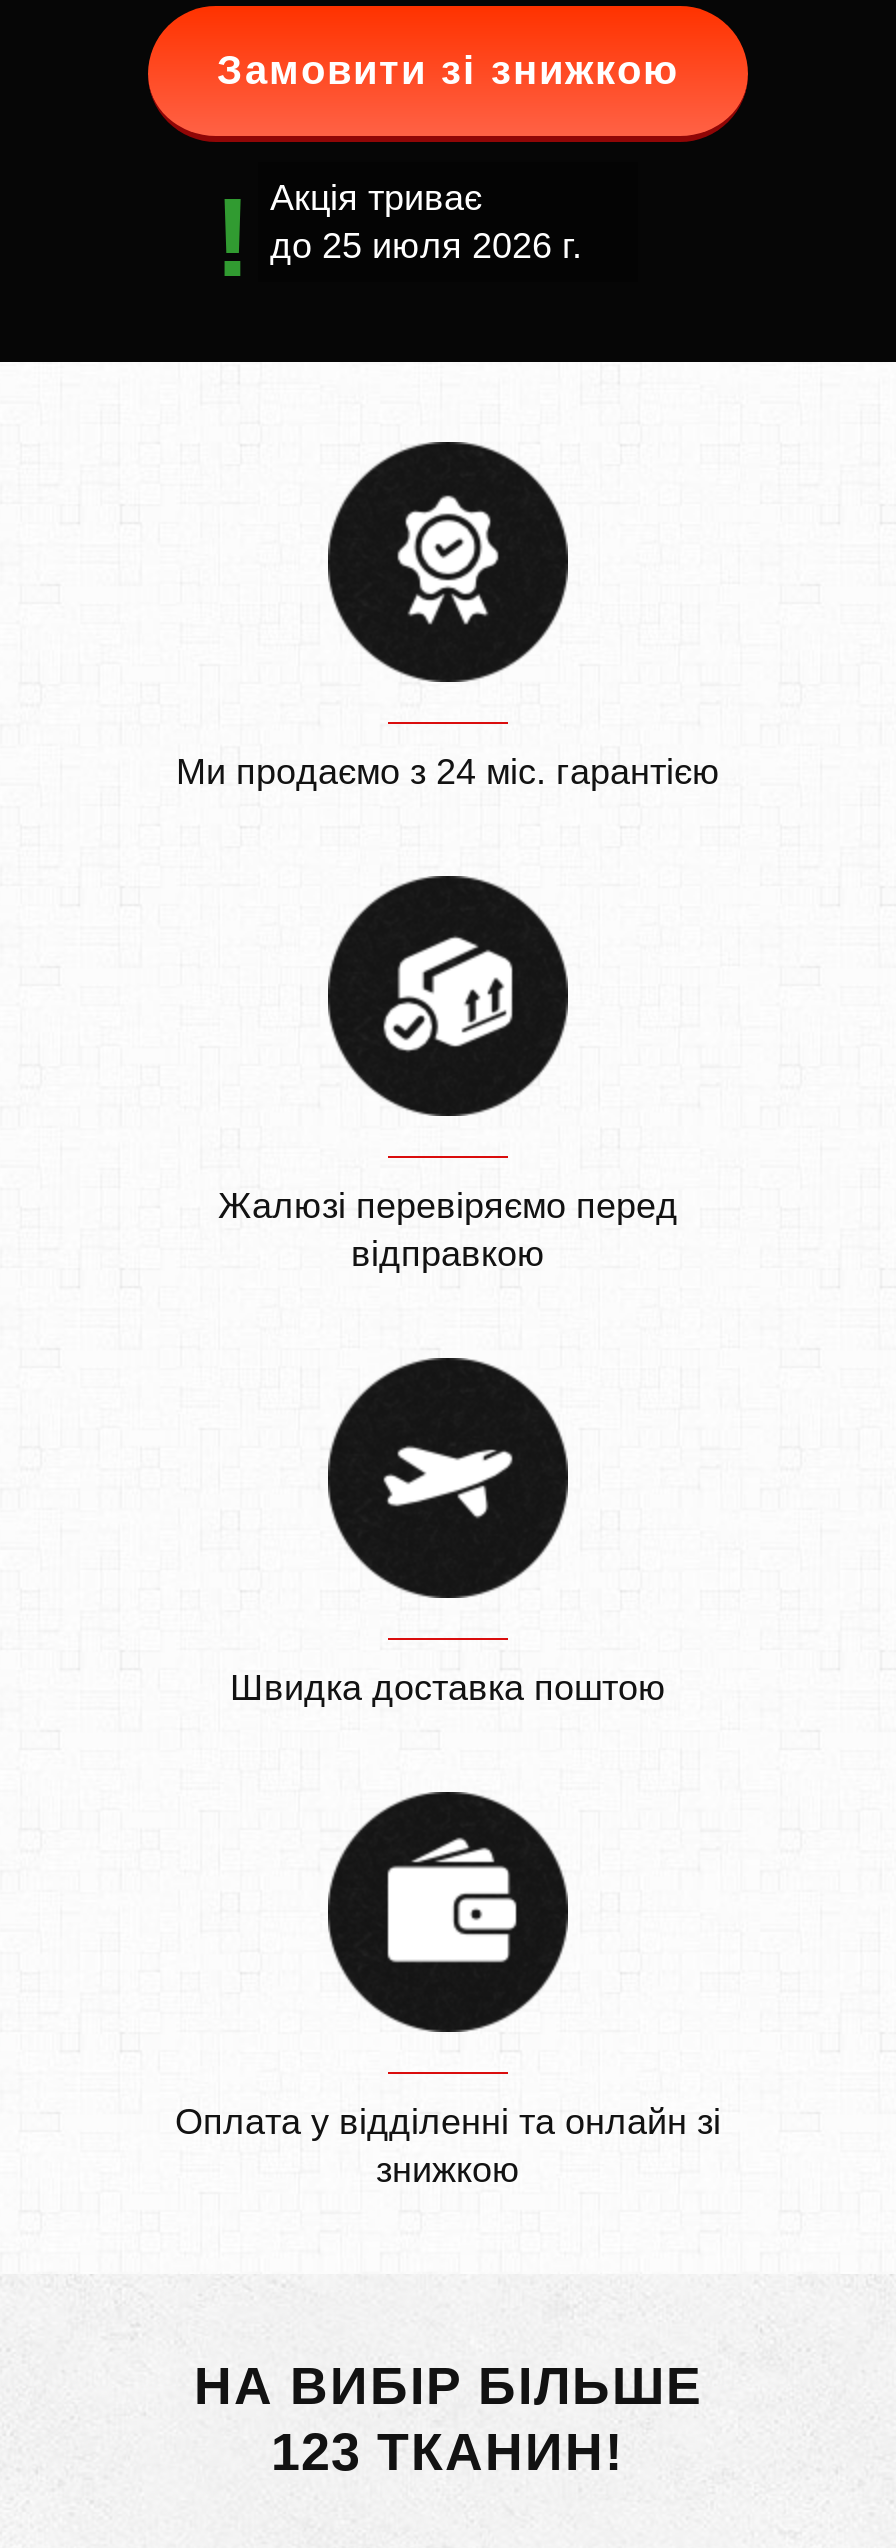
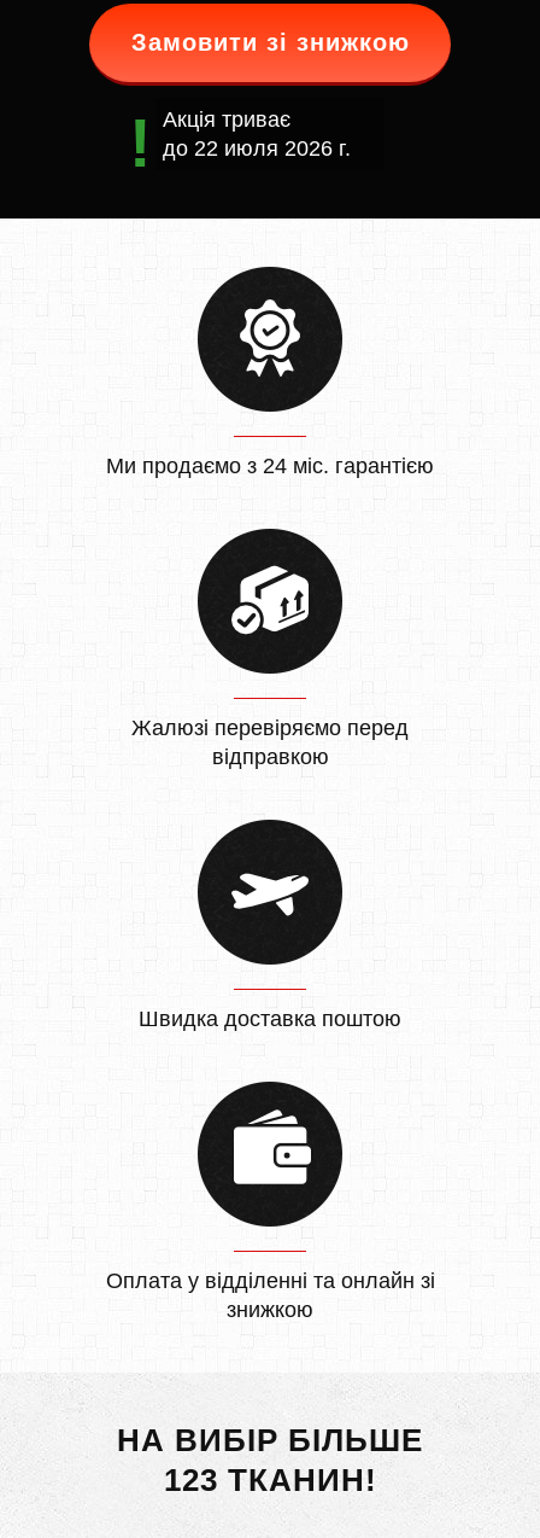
- до 25 июля 2026 г.
+ до 22 июля 2026 г.
